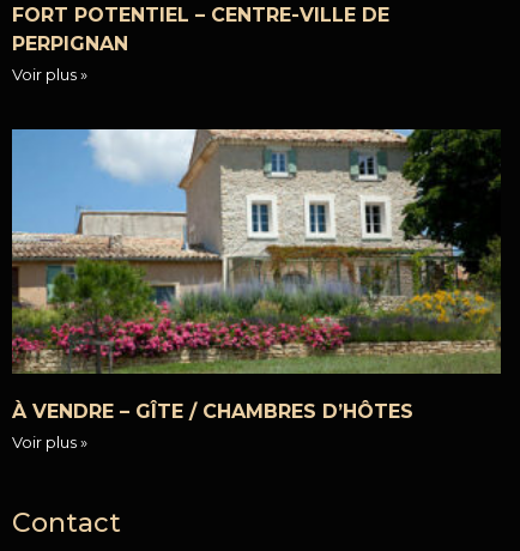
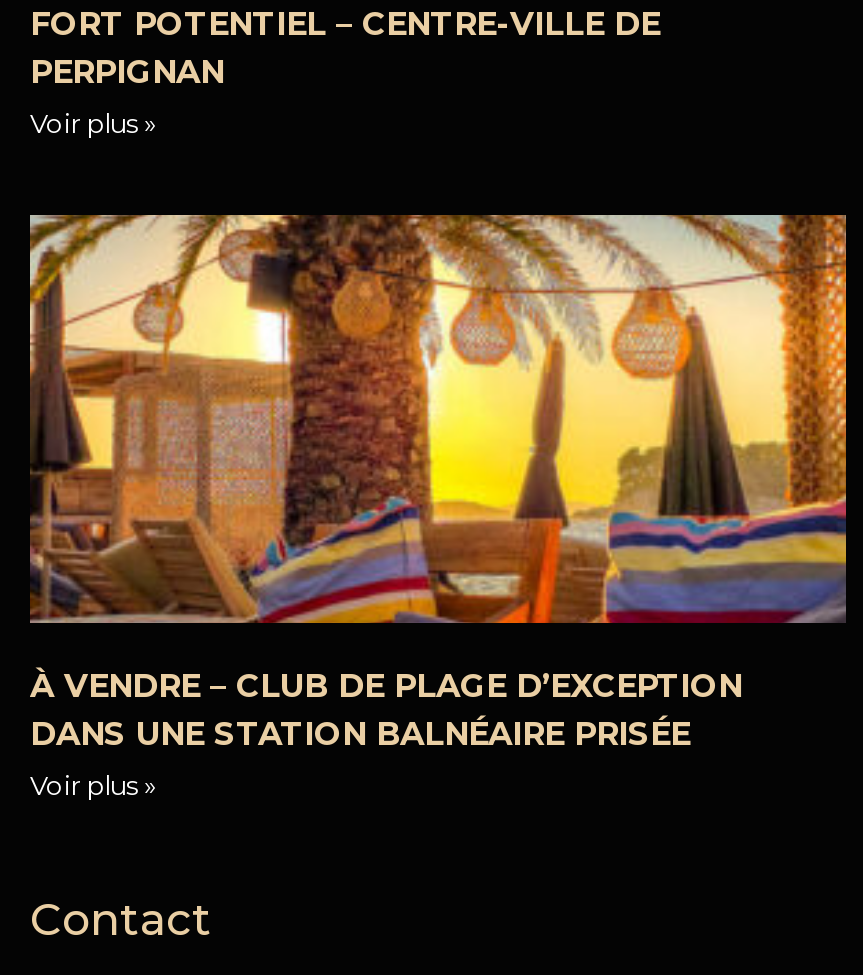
- [image]
- À VENDRE – GÎTE / CHAMBRES D’HÔTES
+ [image]
+ À VENDRE – CLUB DE PLAGE D’EXCEPTION
+ DANS UNE STATION BALNÉAIRE PRISÉE
